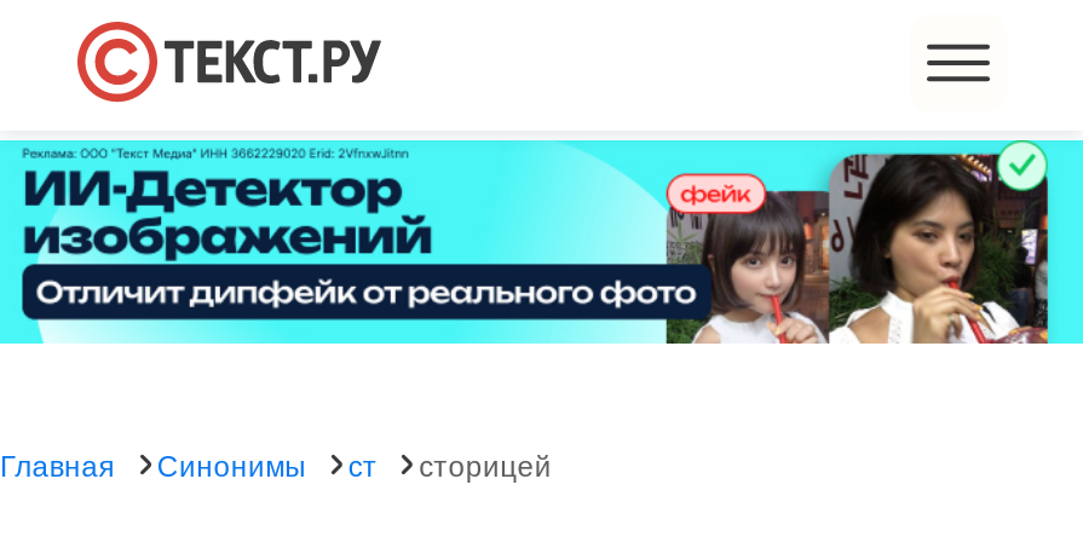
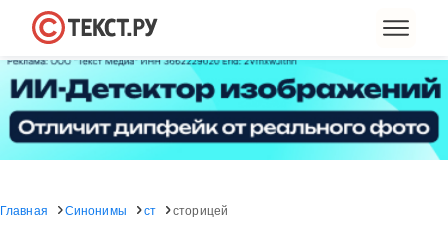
- [image]
+ [image]
